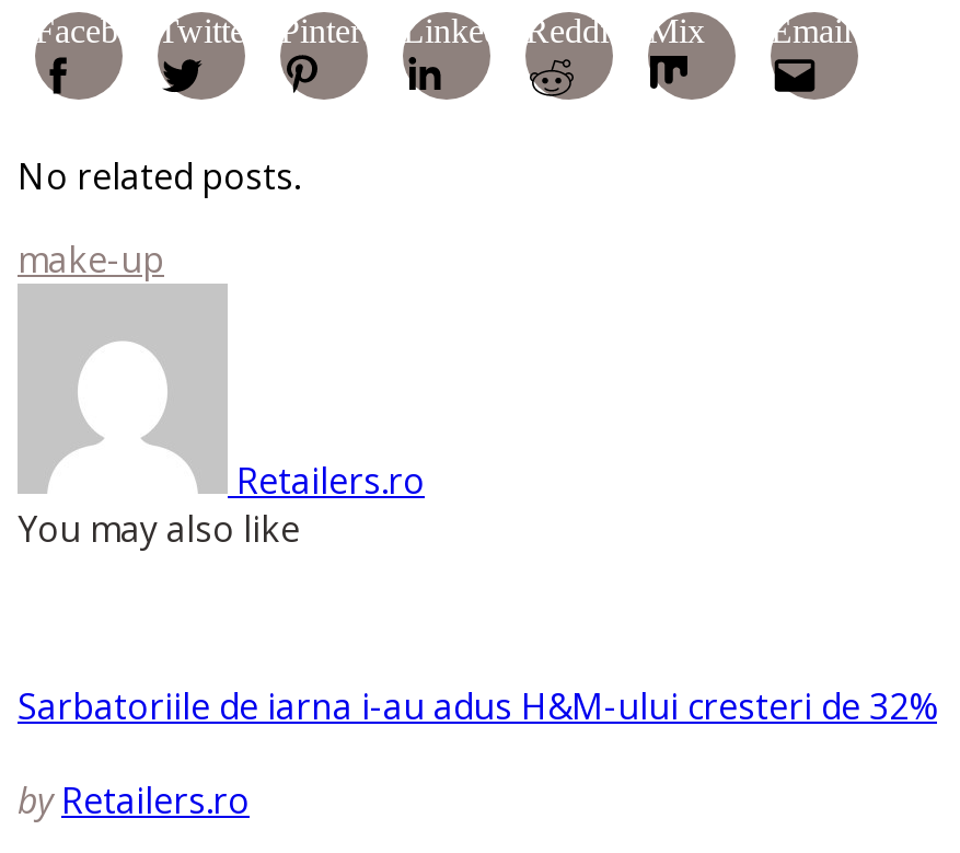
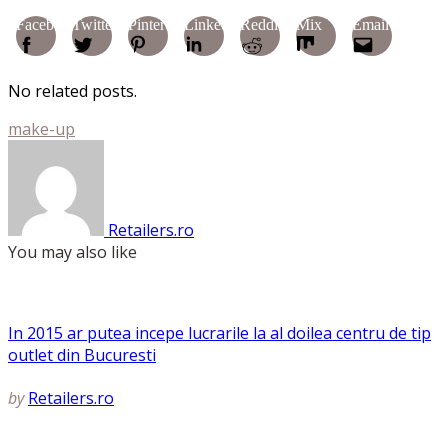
- Sarbatoriile de iarna i-au adus H&M-ului cresteri de 32%
+ In 2015 ar putea incepe lucrarile la al doilea centru de tip
+ outlet din Bucuresti
